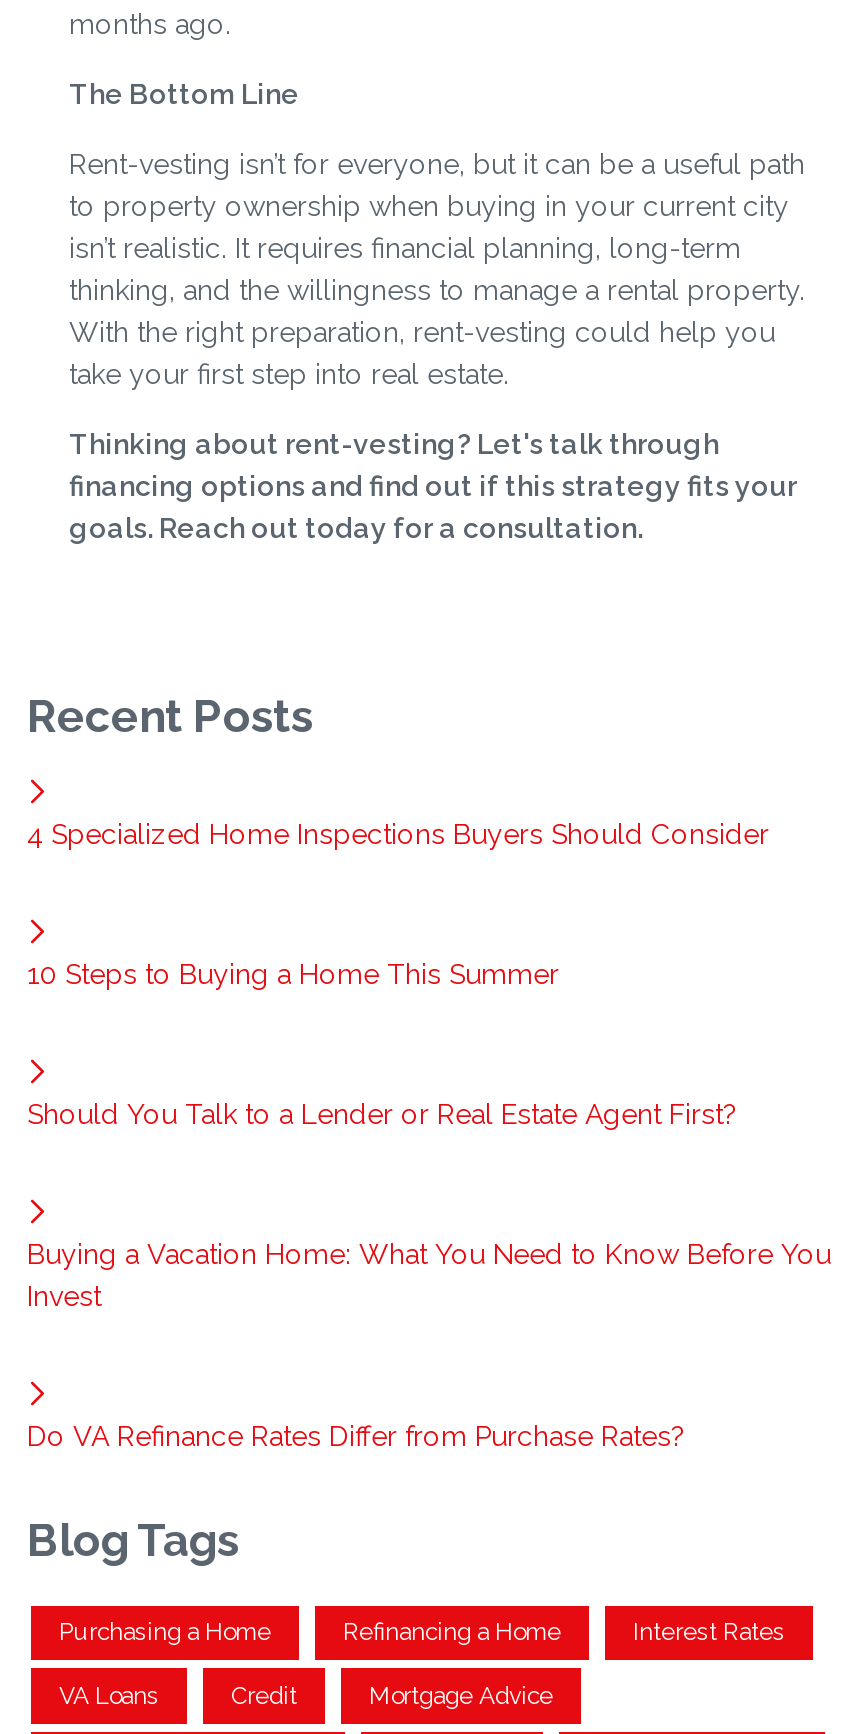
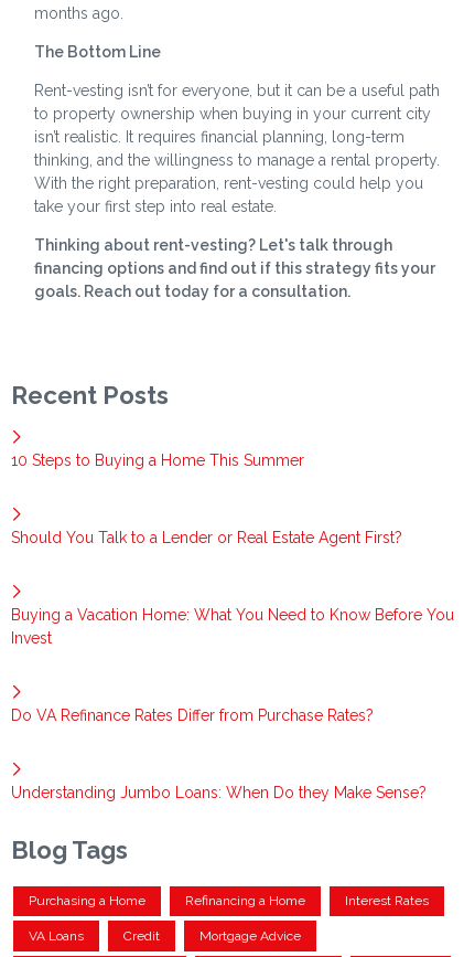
- 4 Specialized Home Inspections Buyers Should Consider

moved up: 10 Steps to Buying a Home This Summer | Should You Talk to a Lender or Real Estate Agent First? | Buying a Vacation Home: What You Need to Know Before You | Invest | Do VA Refinance Rates Differ from Purchase Rates?

+ Understanding Jumbo Loans: When Do they Make Sense?
